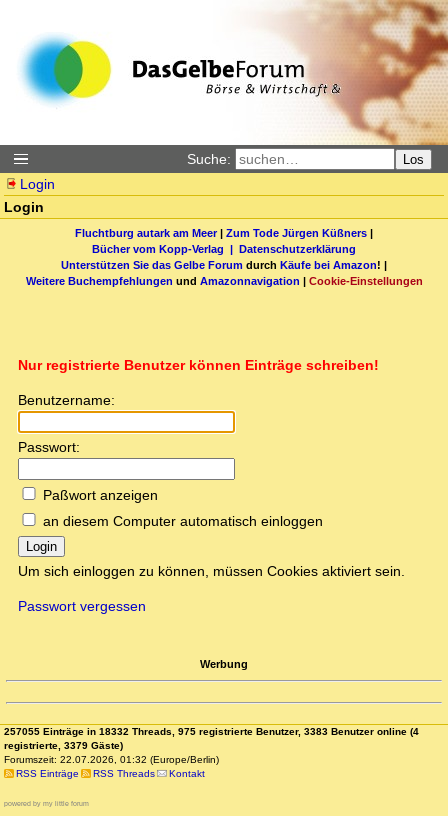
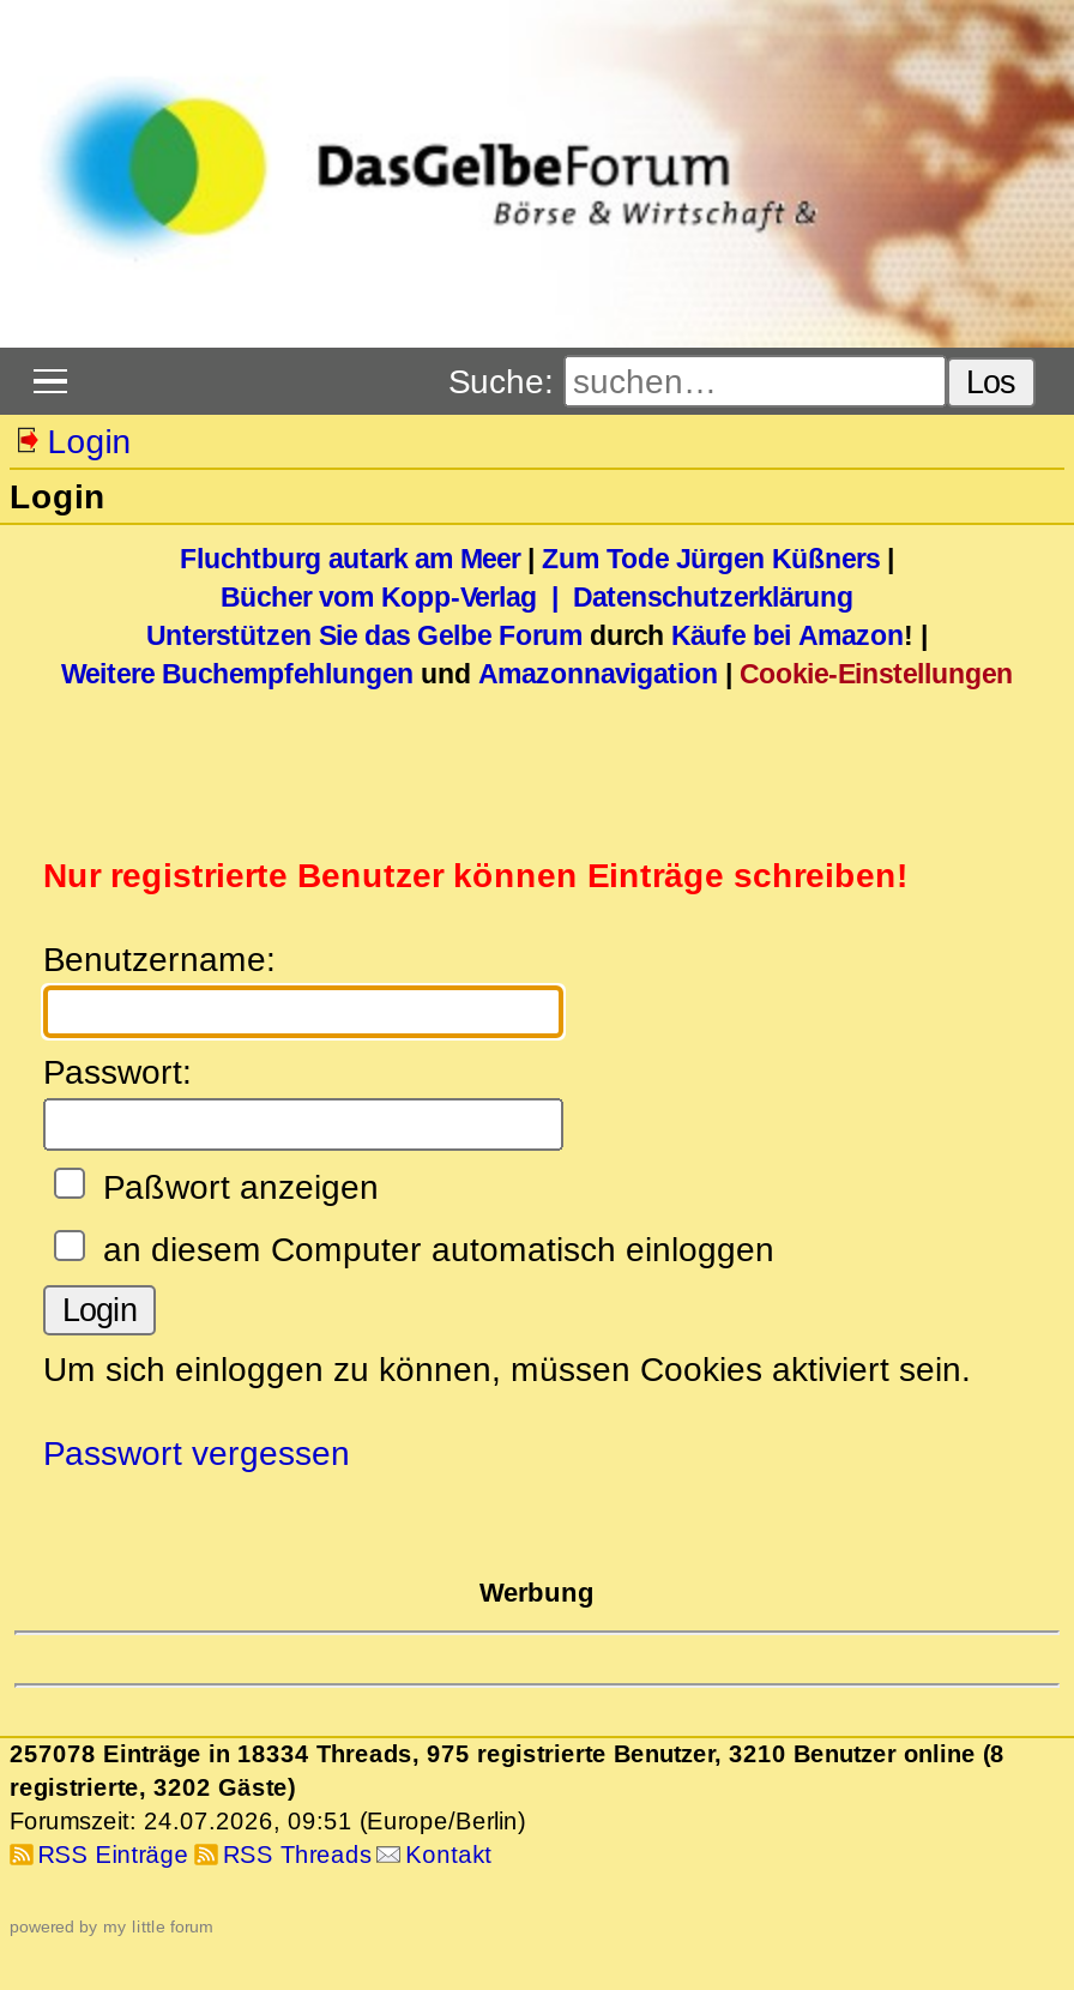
- 257055 Einträge in 18332 Threads, 975 registrierte Benutzer, 3383 Benutzer online (4
+ 257078 Einträge in 18334 Threads, 975 registrierte Benutzer, 3210 Benutzer online (8

- registrierte, 3379 Gäste)
+ registrierte, 3202 Gäste)

- Forumszeit: 22.07.2026, 01:32 (Europe/Berlin)
+ Forumszeit: 24.07.2026, 09:51 (Europe/Berlin)
